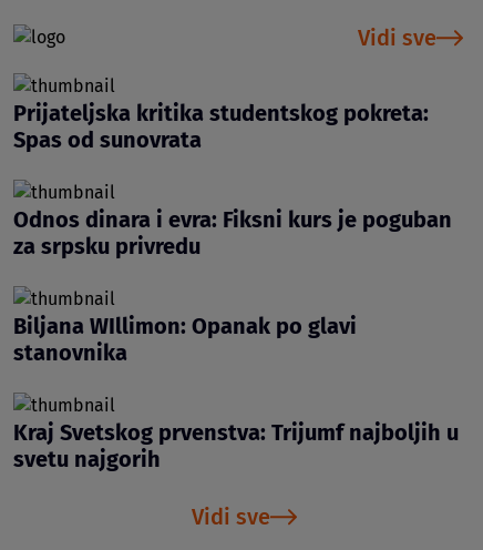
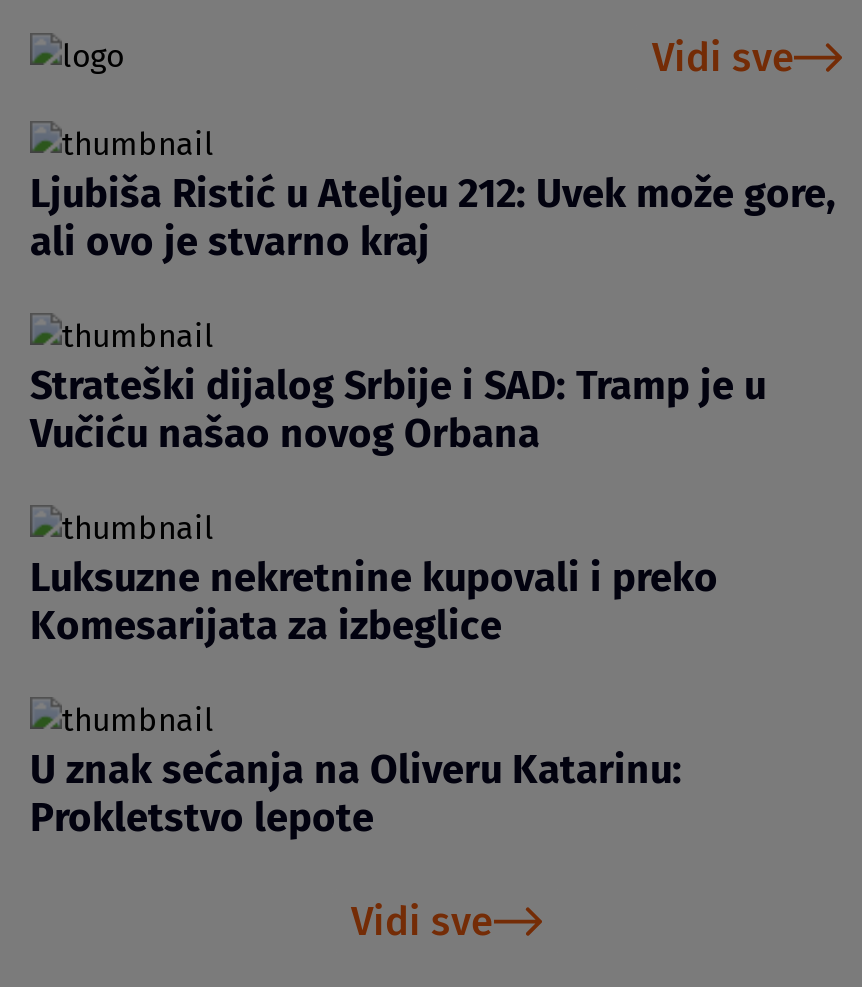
- Prijateljska kritika studentskog pokreta:
- Spas od sunovrata
+ Ljubiša Ristić u Ateljeu 212: Uvek može gore,
+ ali ovo je stvarno kraj

- Odnos dinara i evra: Fiksni kurs je poguban
- za srpsku privredu
+ Strateški dijalog Srbije i SAD: Tramp je u
+ Vučiću našao novog Orbana

- Biljana WIllimon: Opanak po glavi
- stanovnika
+ Luksuzne nekretnine kupovali i preko
+ Komesarijata za izbeglice

- Kraj Svetskog prvenstva: Trijumf najboljih u
- svetu najgorih
+ U znak sećanja na Oliveru Katarinu:
+ Prokletstvo lepote
